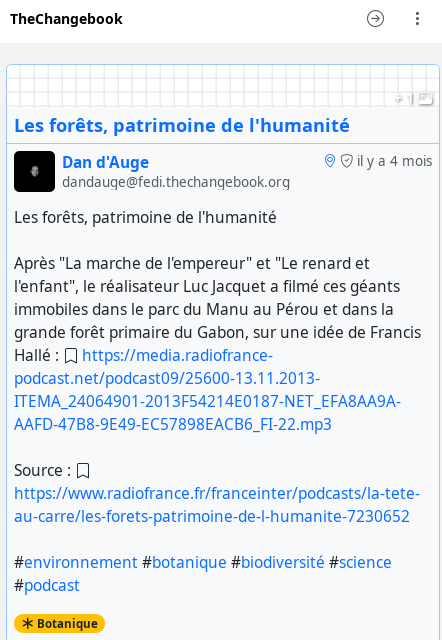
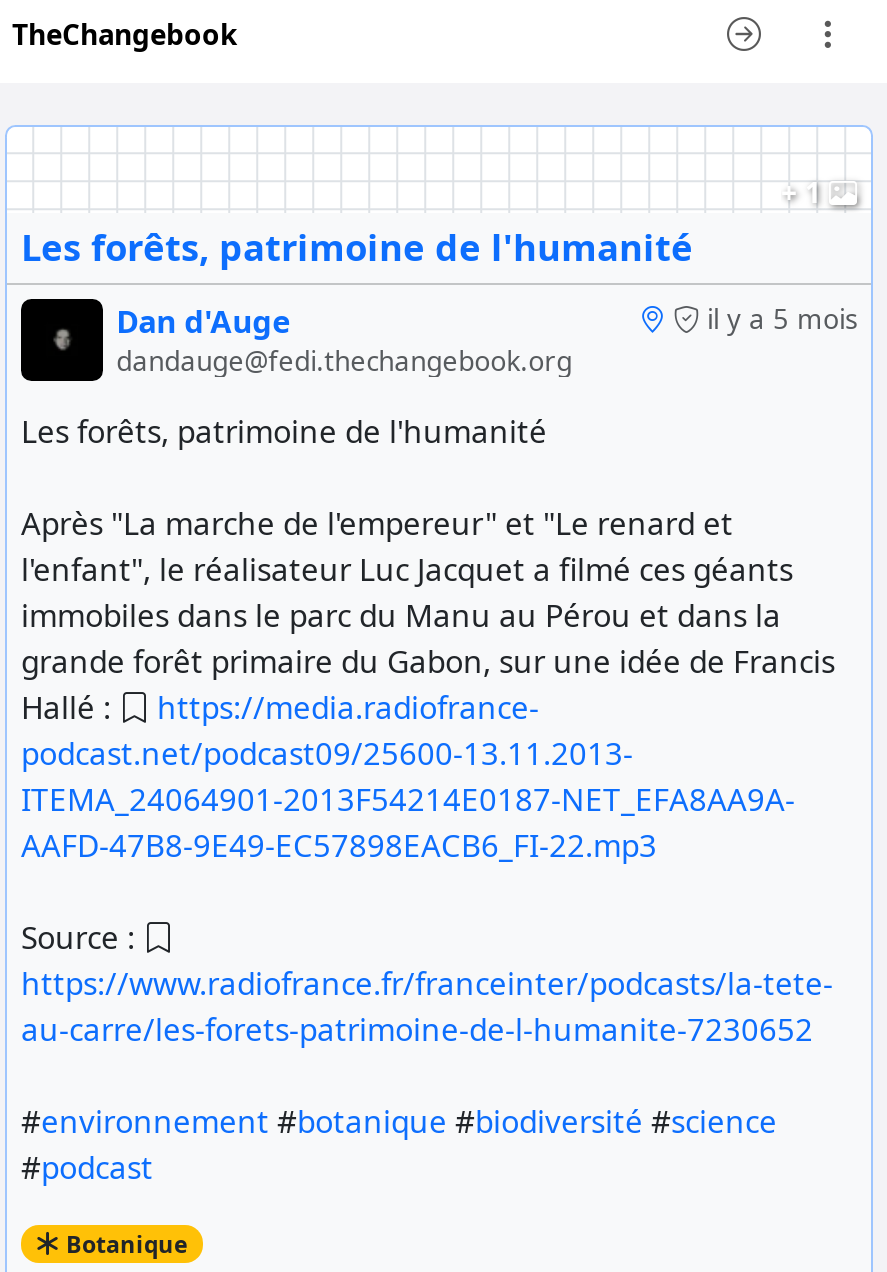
- il y a 4 mois
+ il y a 5 mois
